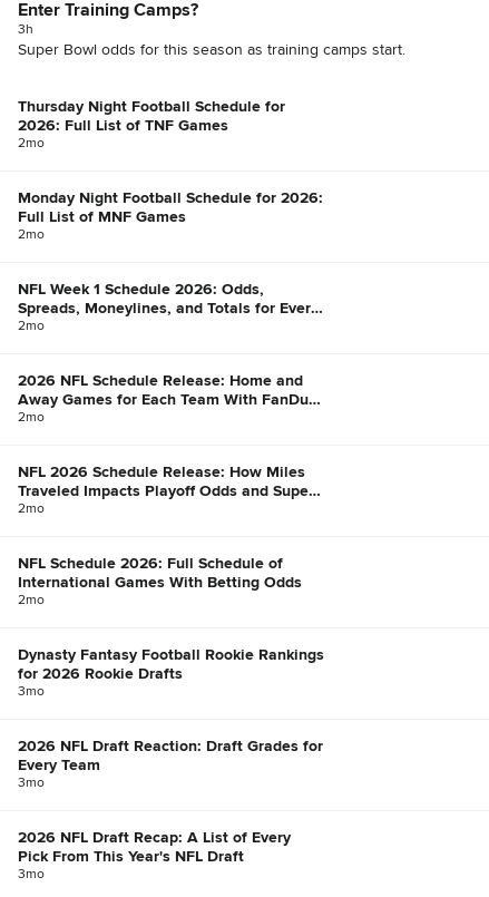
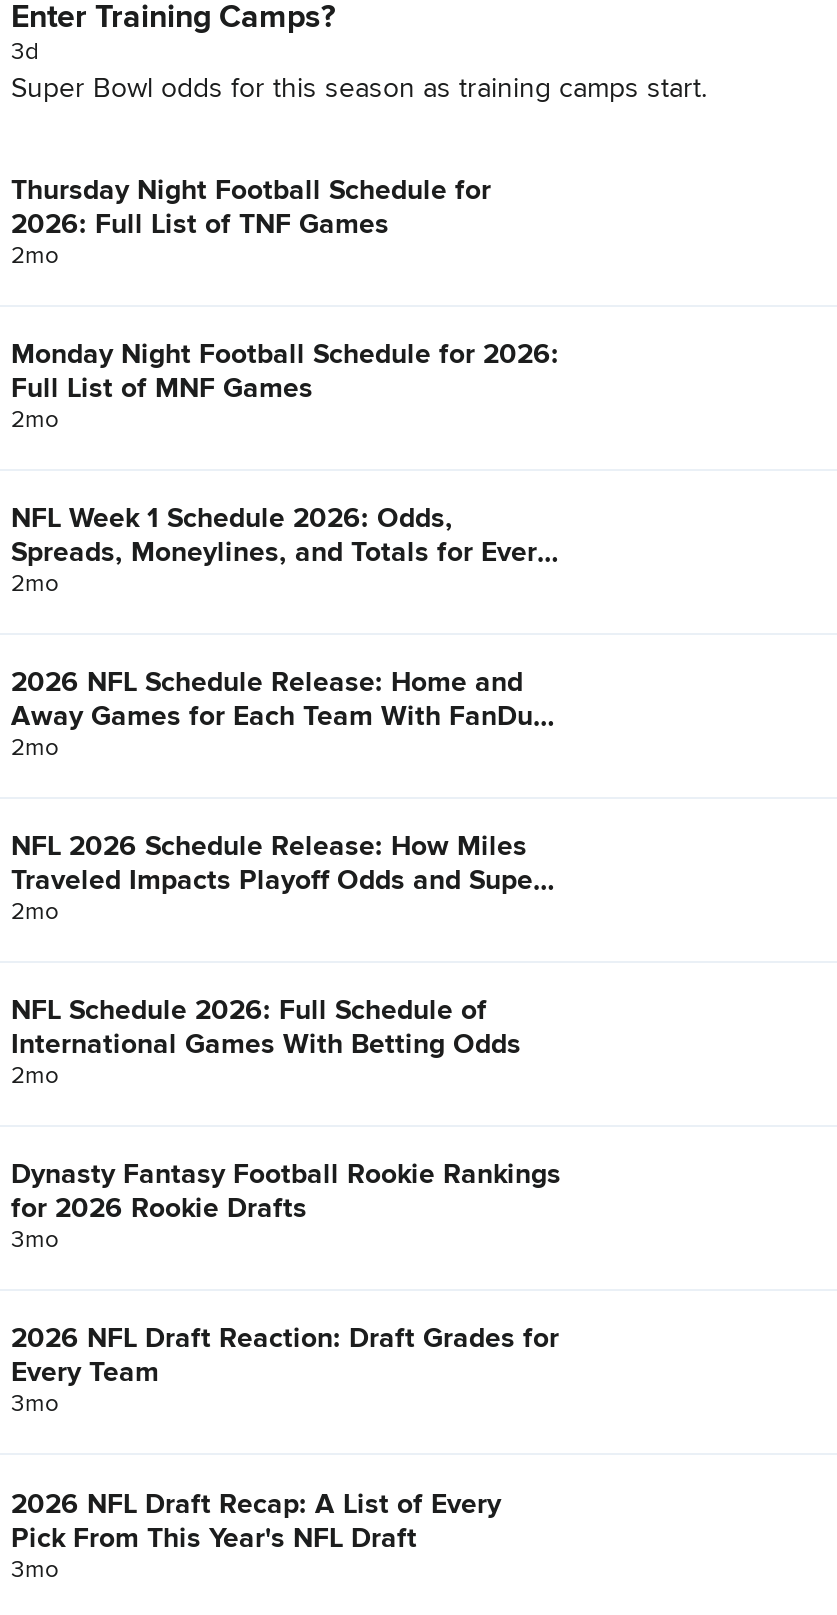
- 3h
+ 3d
